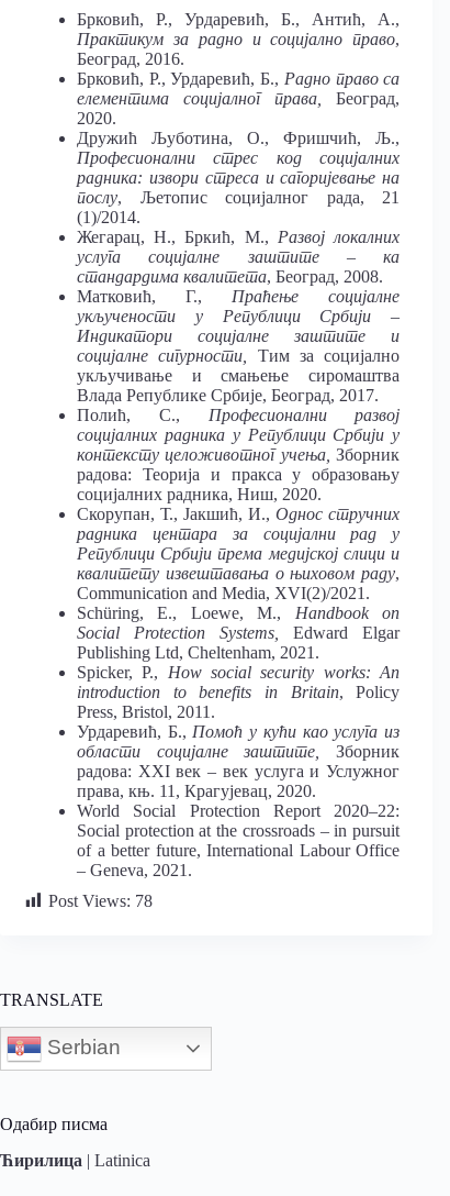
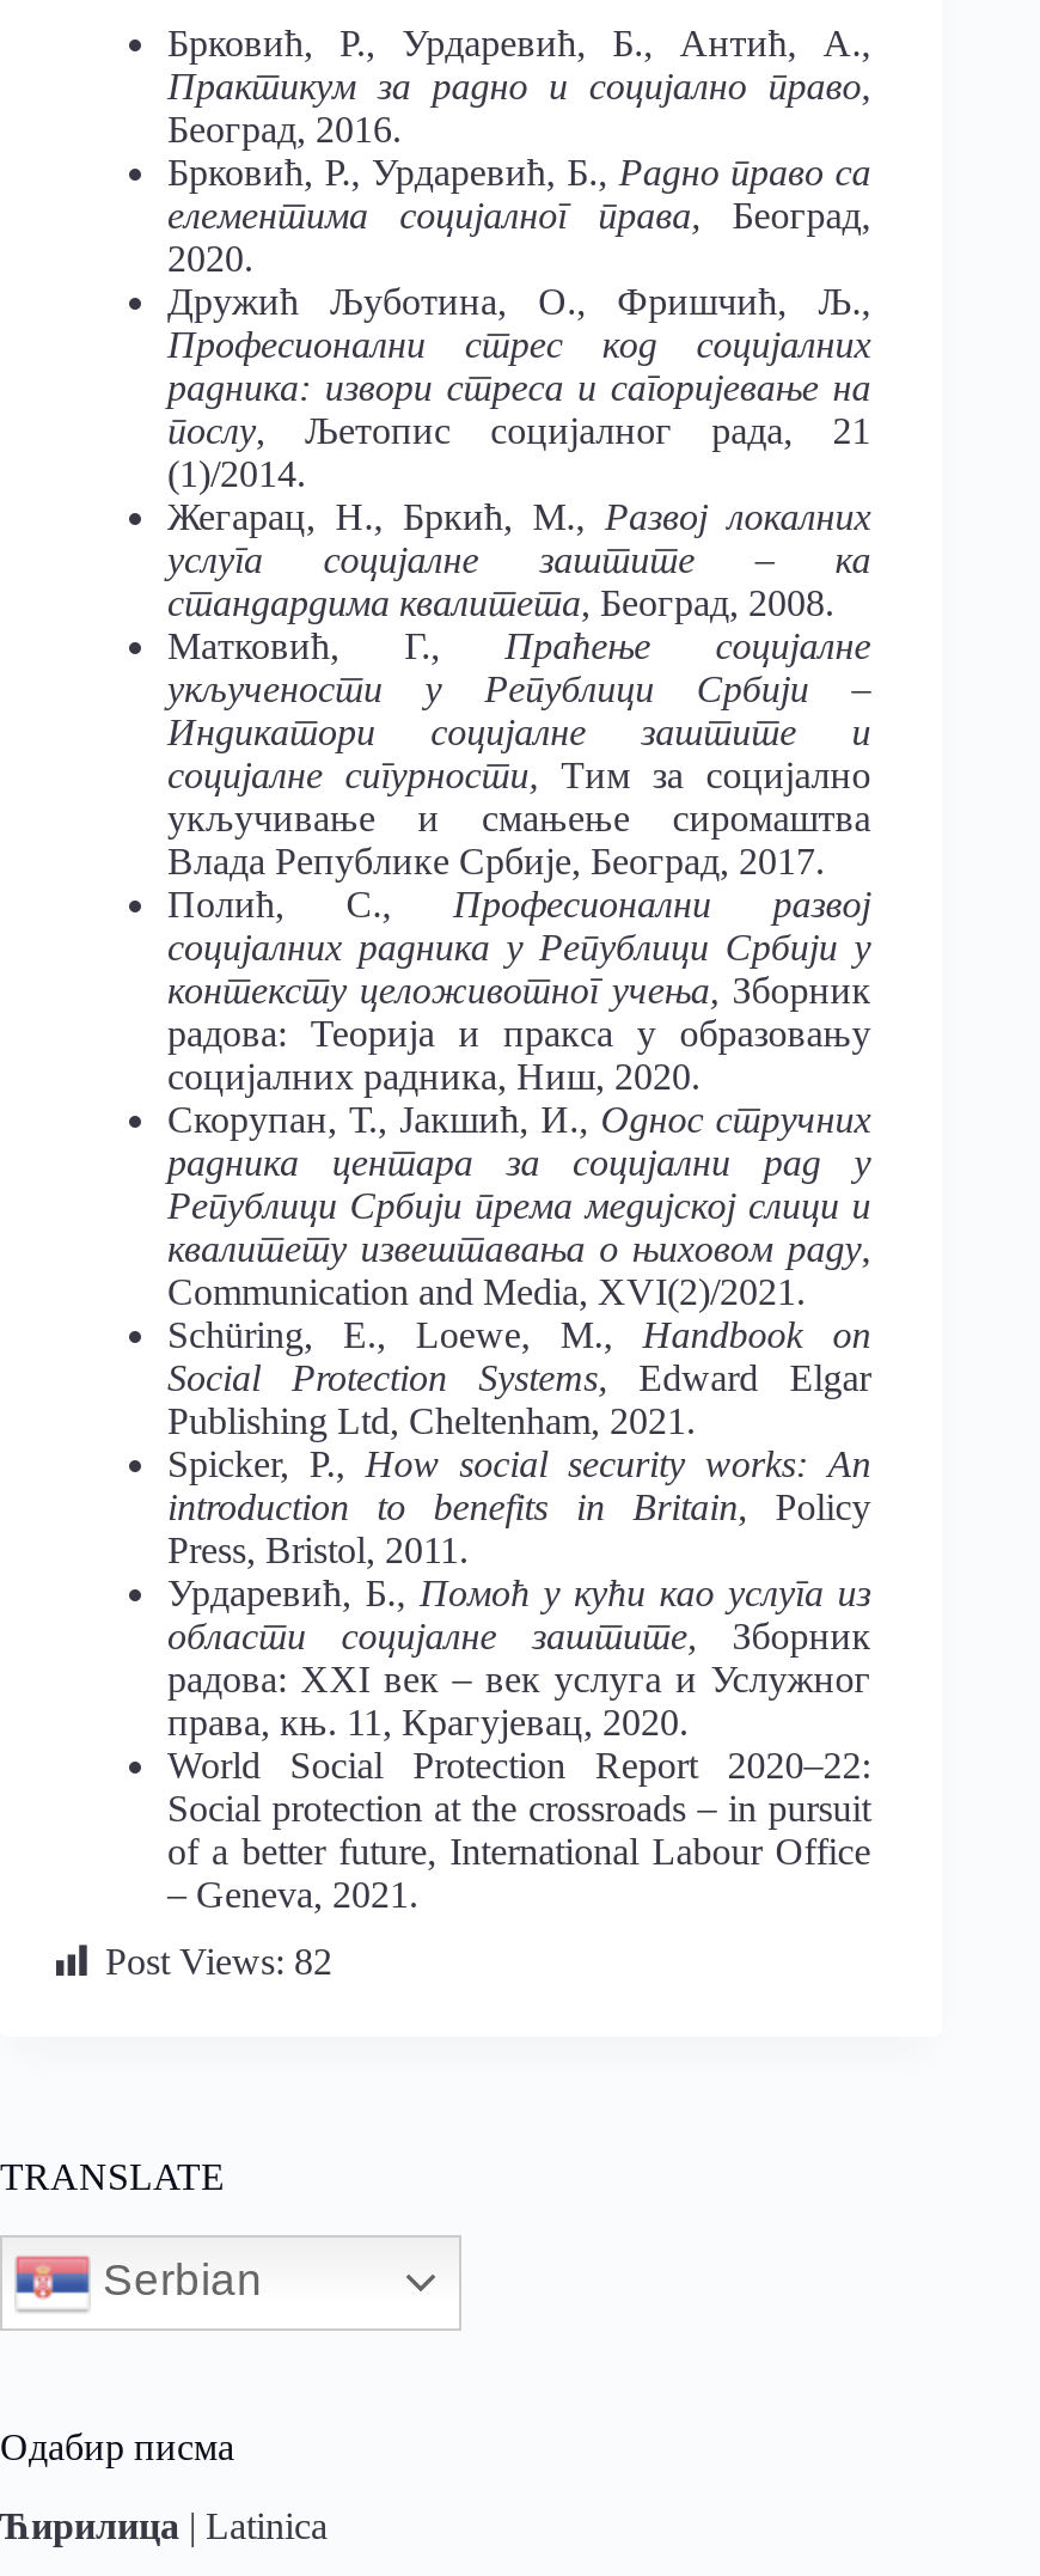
- Post Views: 78
+ Post Views: 82
